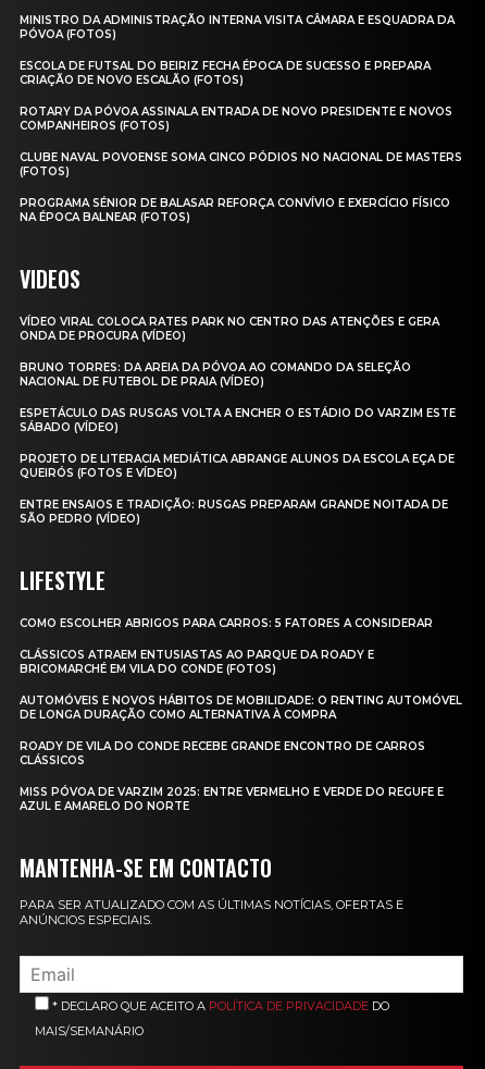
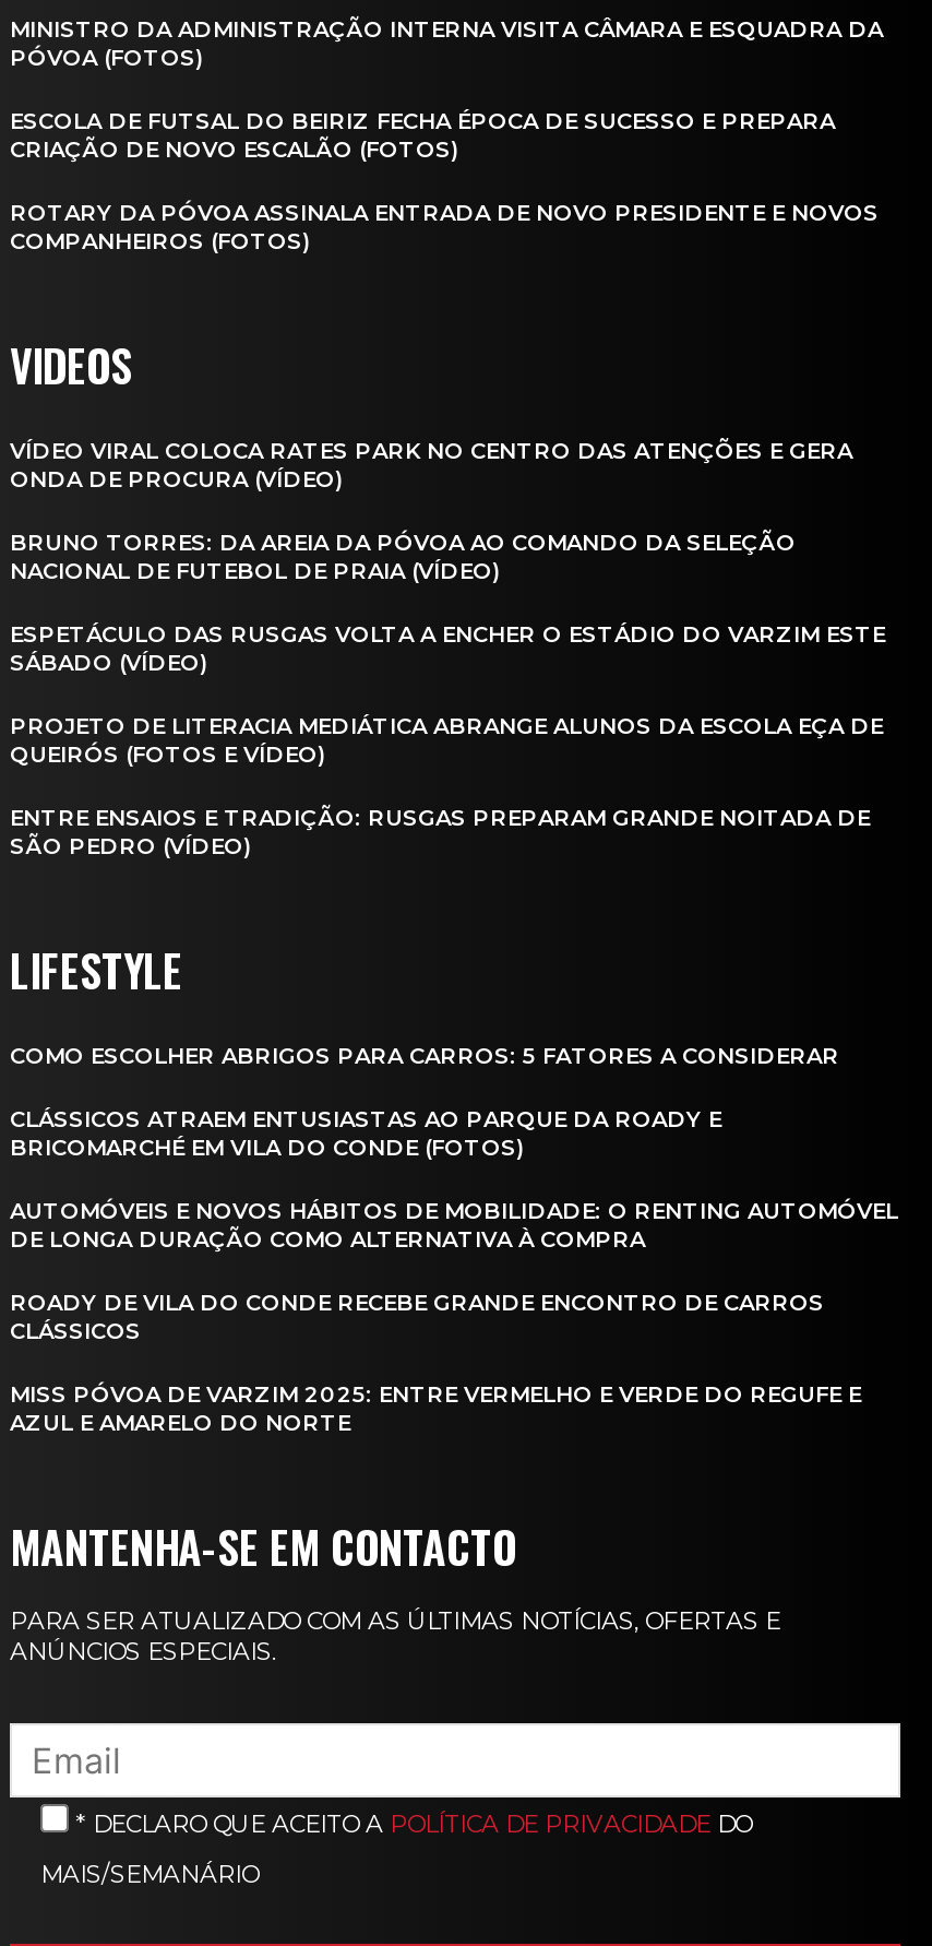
- CLUBE NAVAL POVOENSE SOMA CINCO PÓDIOS NO NACIONAL DE MASTERS
- (FOTOS)
- PROGRAMA SÉNIOR DE BALASAR REFORÇA CONVÍVIO E EXERCÍCIO FÍSICO
- NA ÉPOCA BALNEAR (FOTOS)
